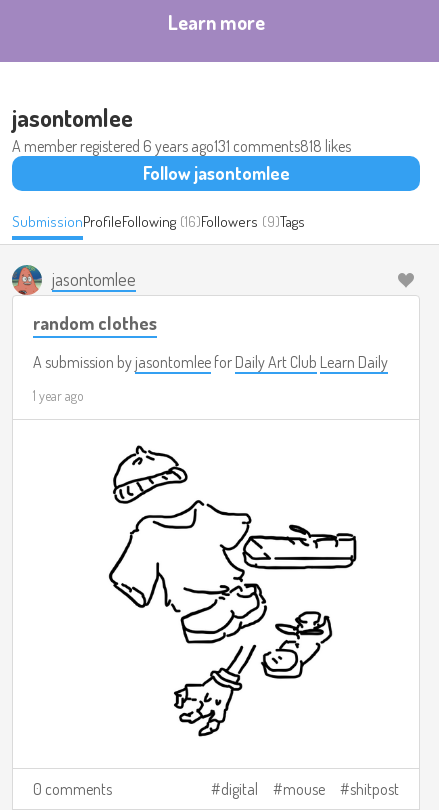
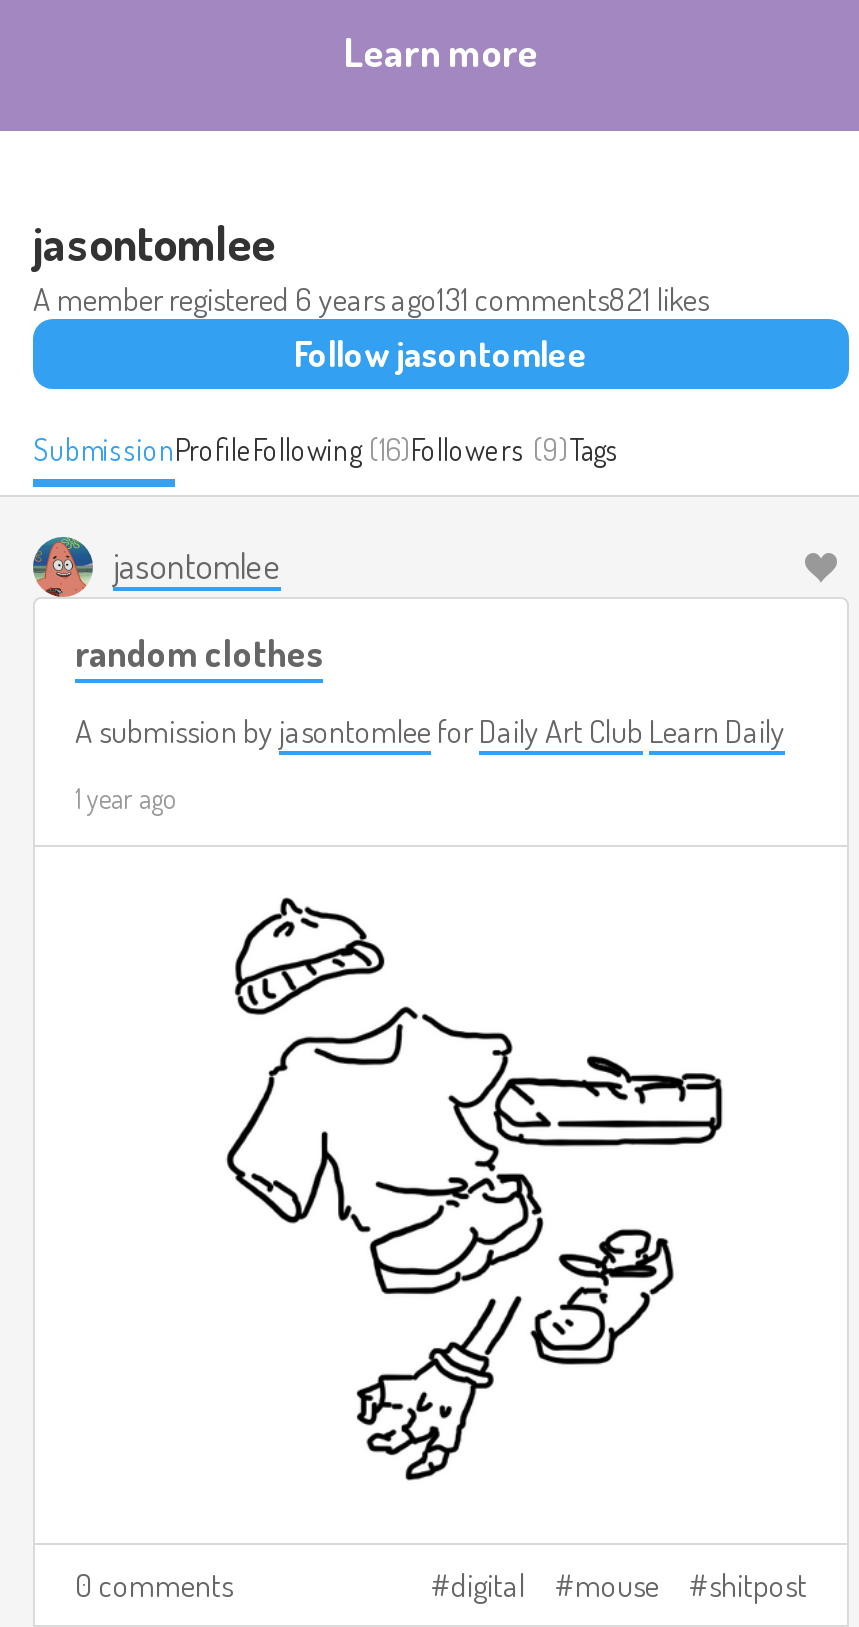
- A member registered 6 years ago131 comments818 likes
+ A member registered 6 years ago131 comments821 likes
